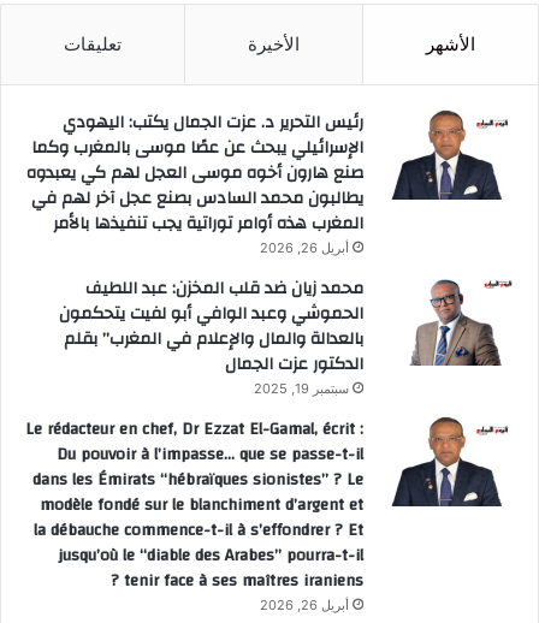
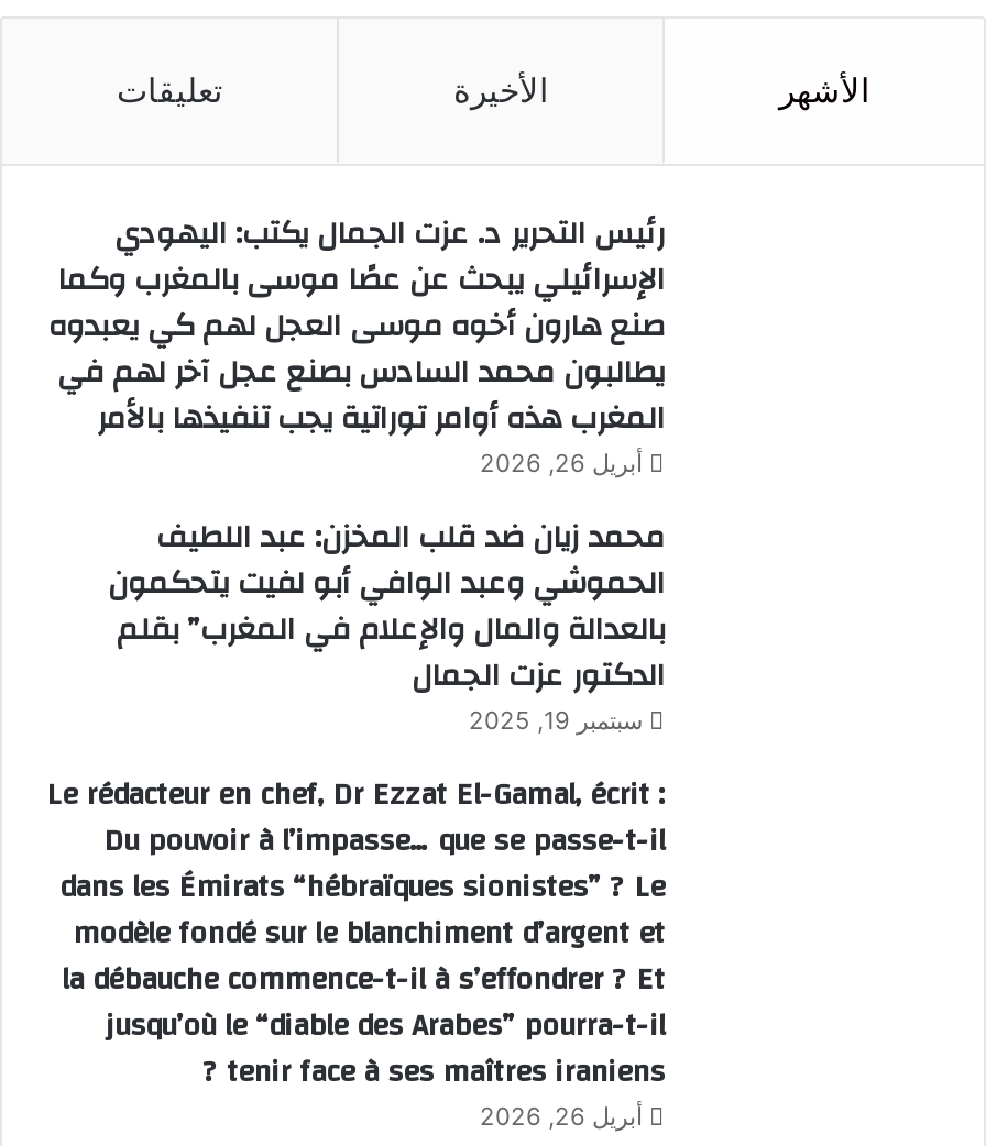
- [image]

- [image]

- [image]
